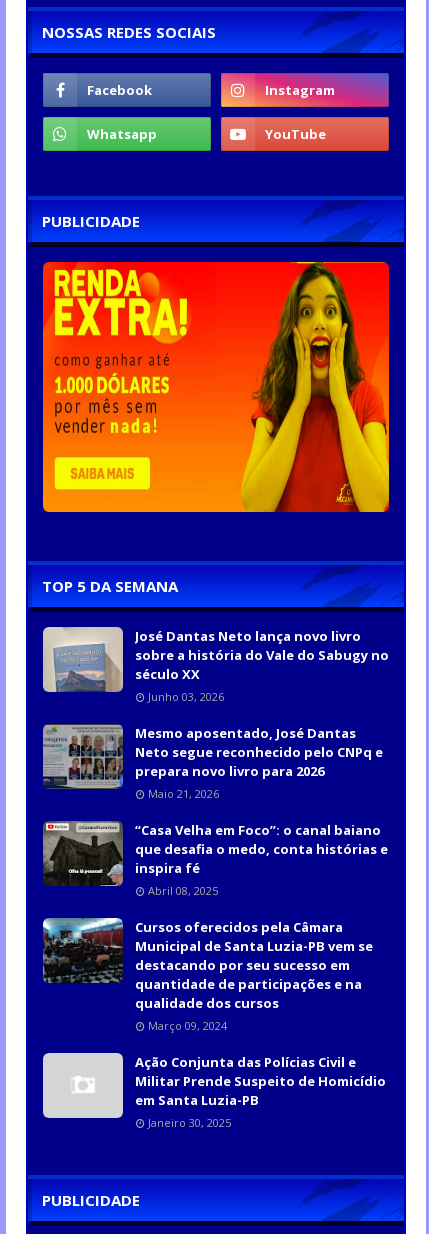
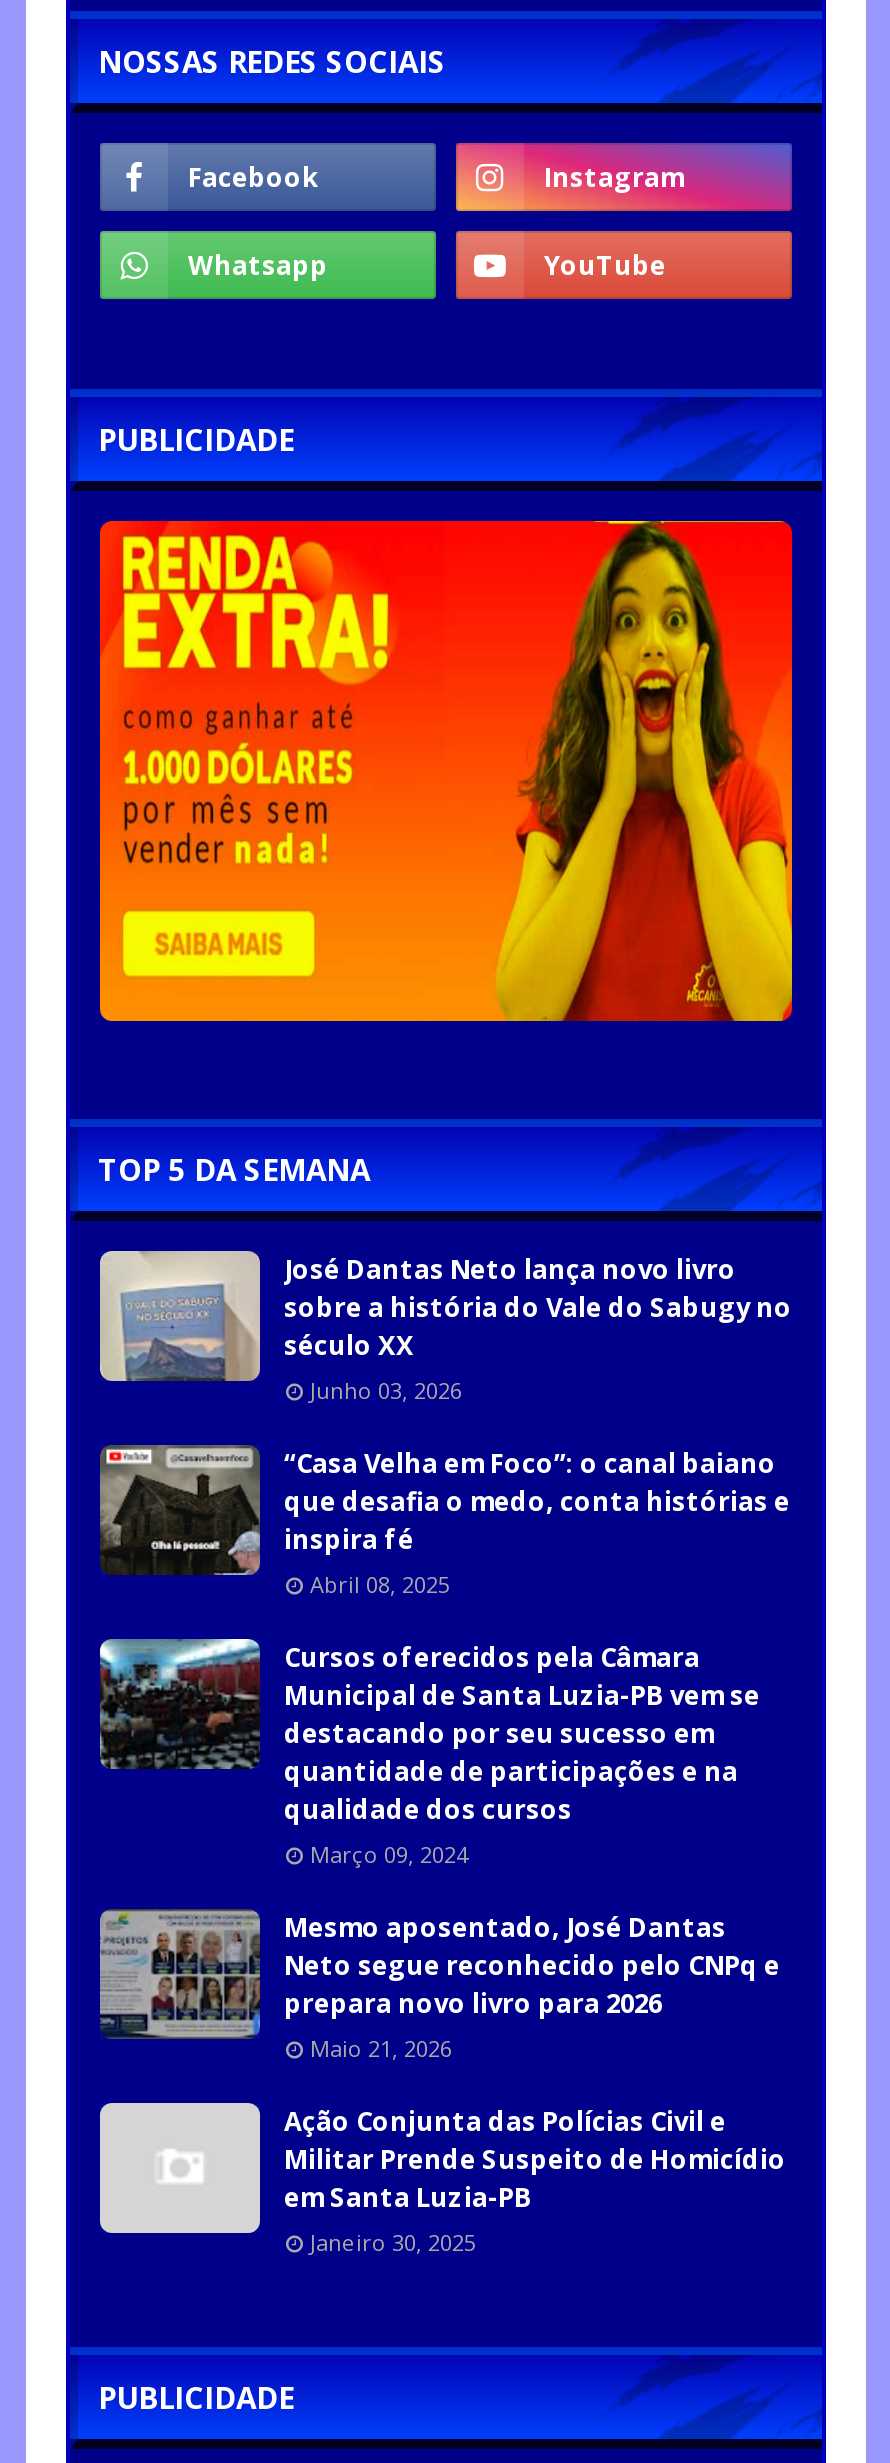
moved down: [image] | Mesmo aposentado, José Dantas | Neto segue reconhecido pelo CNPq e | prepara novo livro para 2026 | Maio 21, 2026

moved up: [image] | “Casa Velha em Foco”: o canal baiano | que desafia o medo, conta histórias e | ... | qualidade dos cursos | Março 09, 2024
